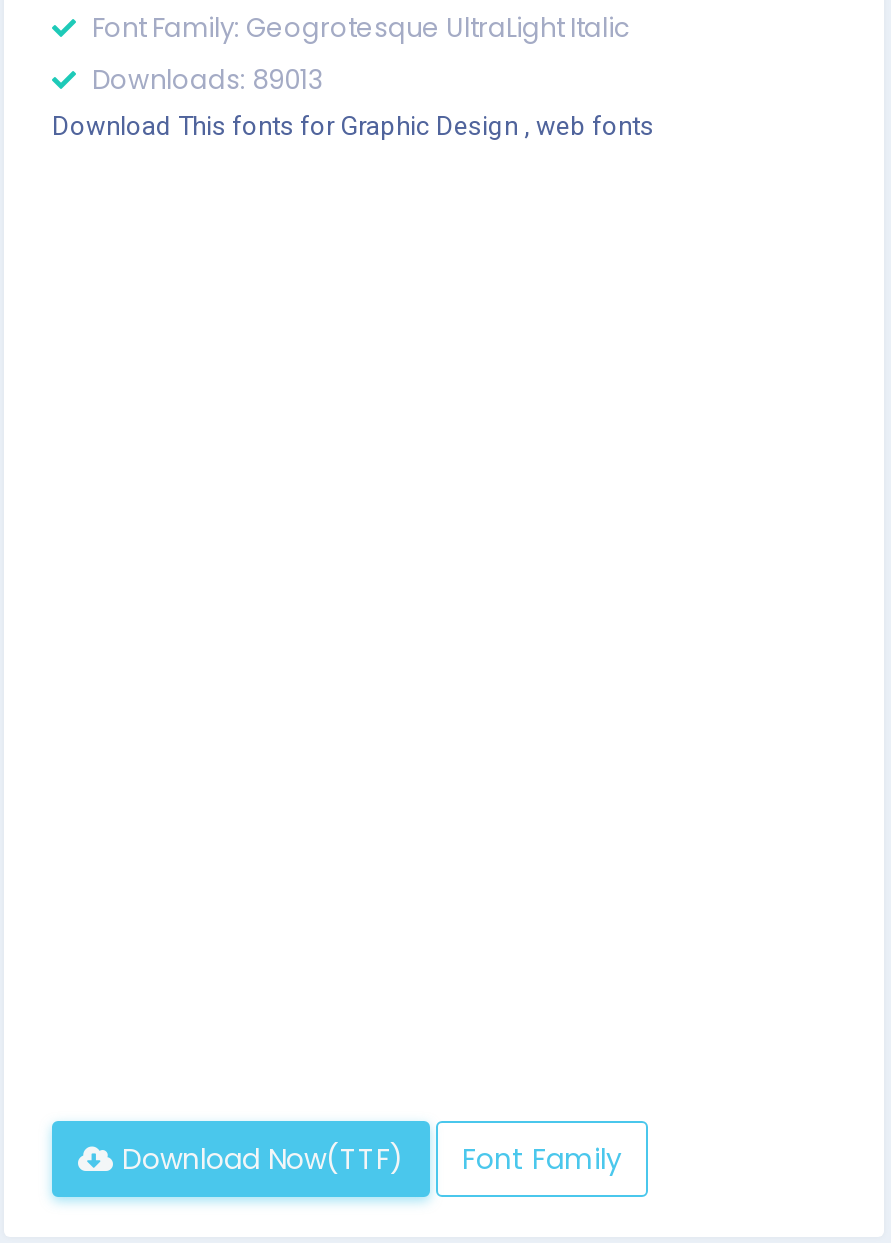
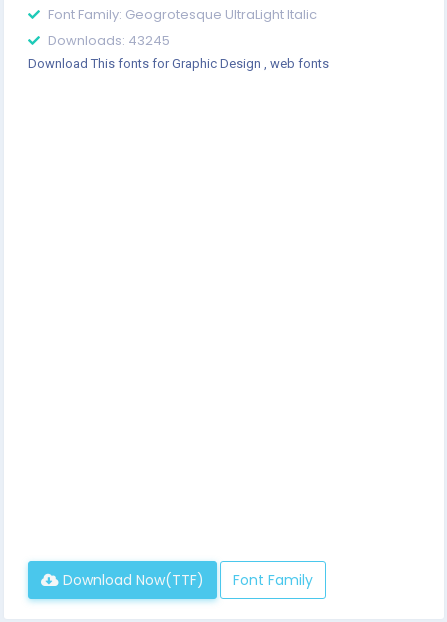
- Downloads: 89013
+ Downloads: 43245
